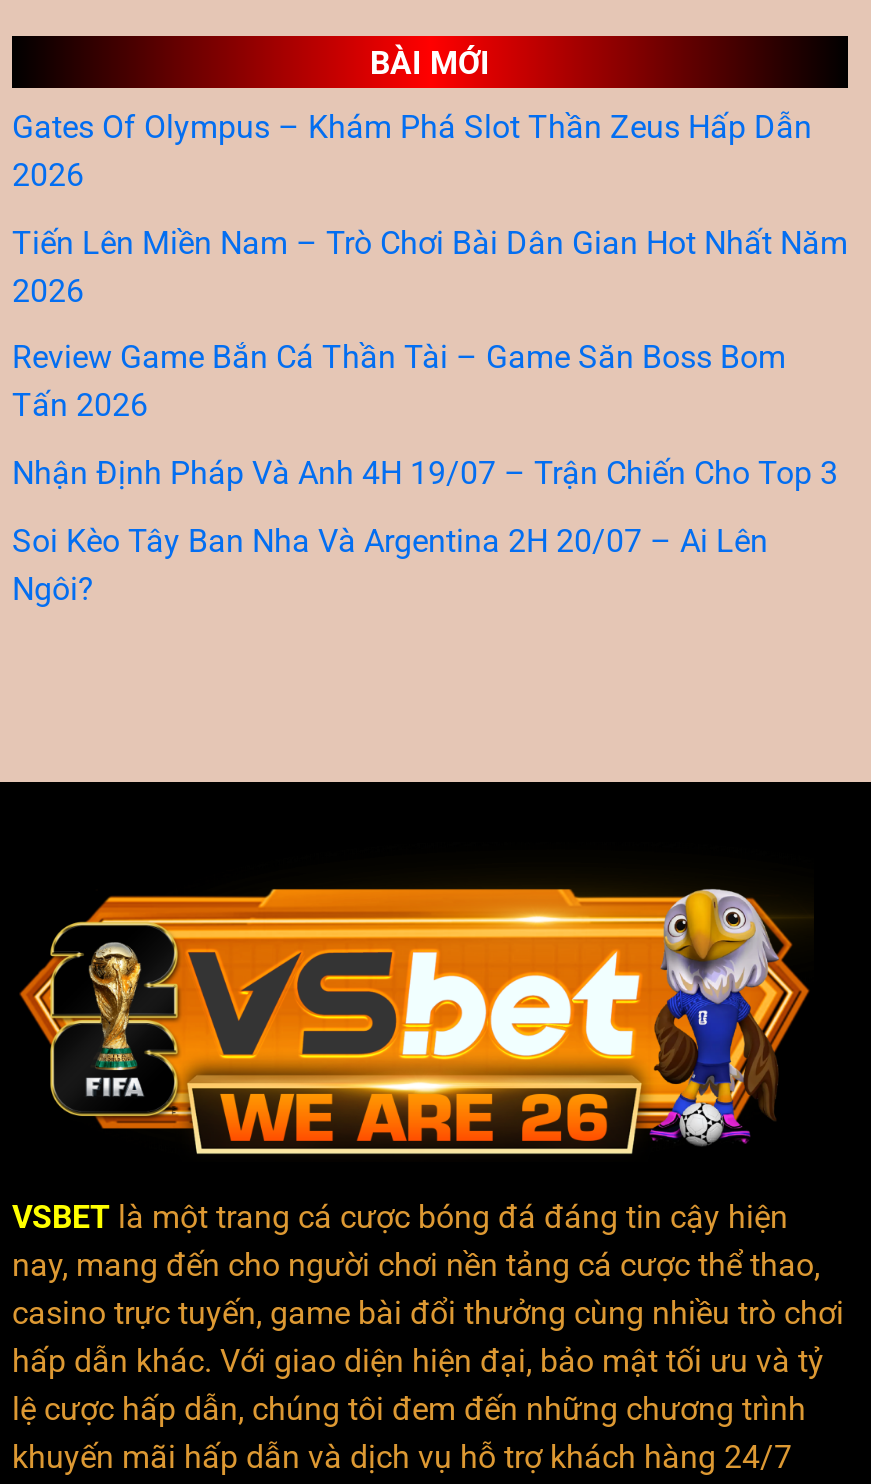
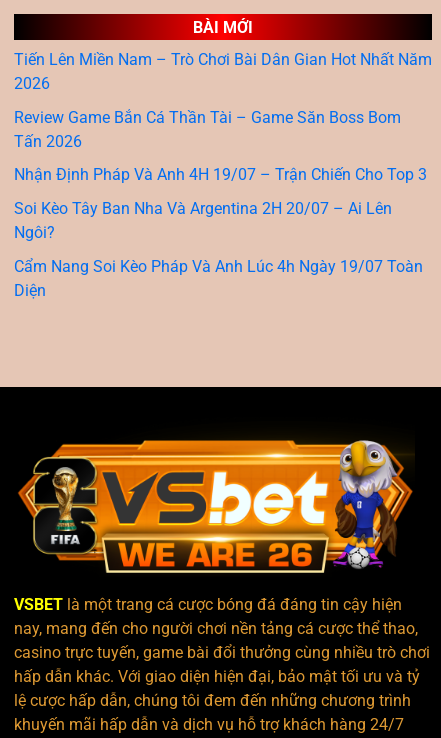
- Gates Of Olympus – Khám Phá Slot Thần Zeus Hấp Dẫn
- 2026

moved up: Tiến Lên Miền Nam – Trò Chơi Bài Dân Gian Hot Nhất Năm | 2026 | Review Game Bắn Cá Thần Tài – Game Săn Boss Bom | Tấn 2026 | Nhận Định Pháp Và Anh 4H 19/07 – Trận Chiến Cho Top 3 | Soi Kèo Tây Ban Nha Và Argentina 2H 20/07 – Ai Lên | Ngôi?

+ Cẩm Nang Soi Kèo Pháp Và Anh Lúc 4h Ngày 19/07 Toàn
+ Diện
